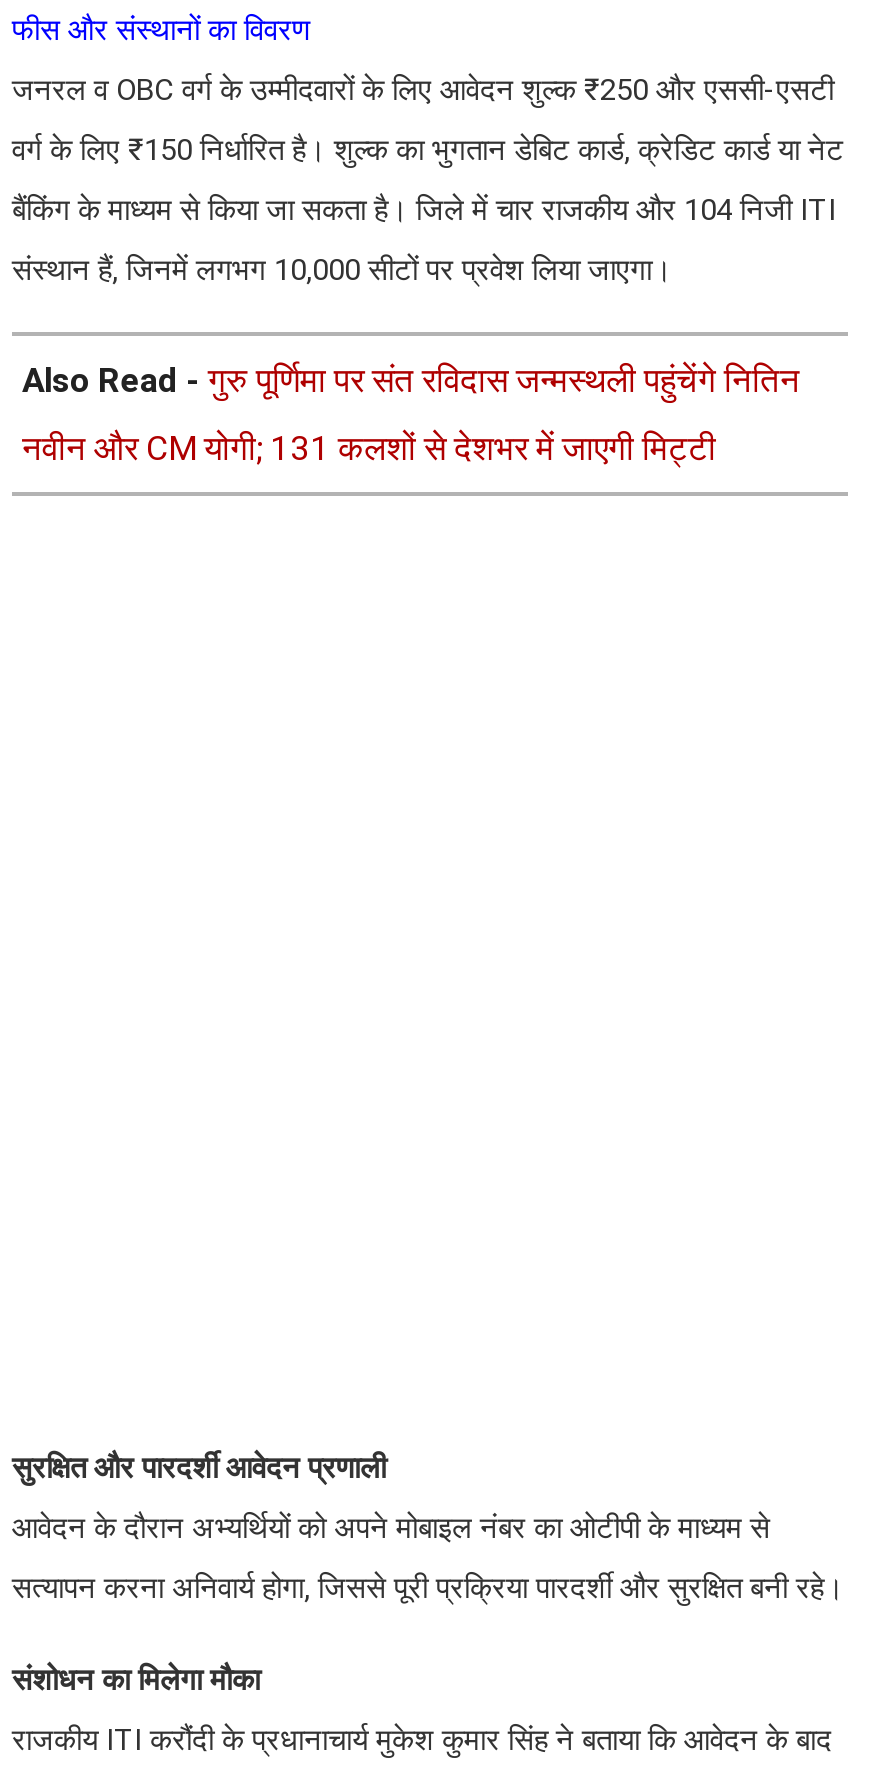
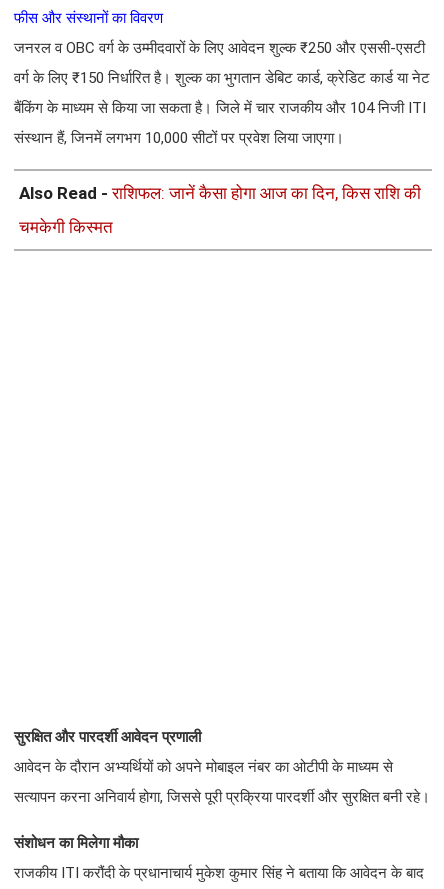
- Also Read - गुरु पूर्णिमा पर संत रविदास जन्मस्थली पहुंचेंगे नितिन
+ Also Read - राशिफल: जानें कैसा होगा आज का दिन, किस राशि की

- नवीन और CM योगी; 131 कलशों से देशभर में जाएगी मिट्टी
+ चमकेगी किस्मत
